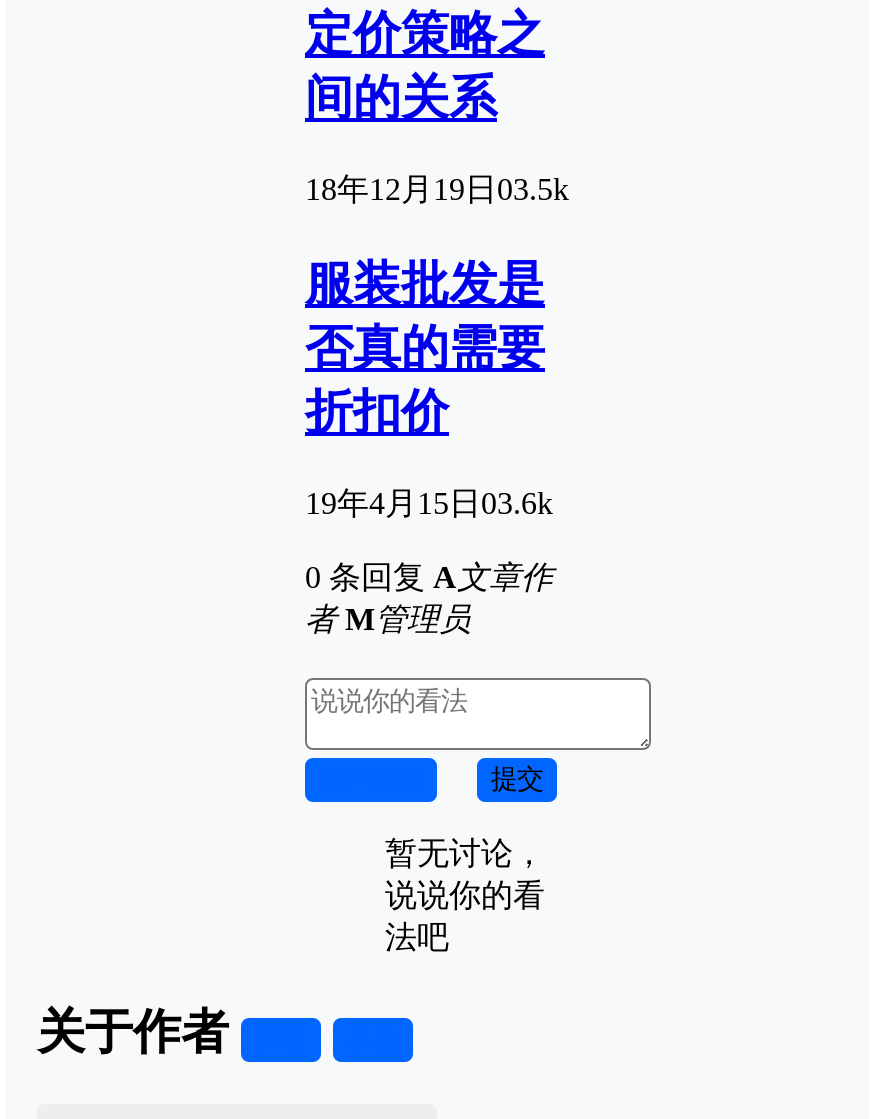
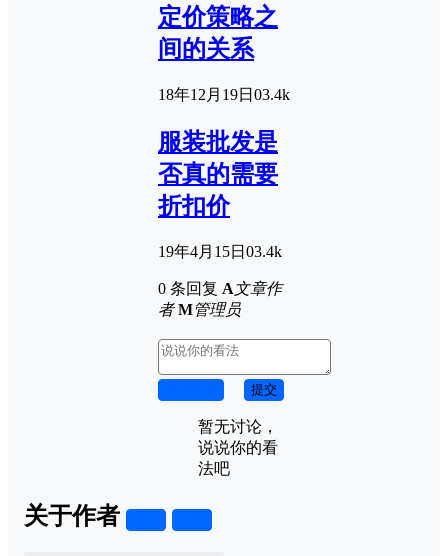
- 18年12月19日03.5k
+ 18年12月19日03.4k

- 19年4月15日03.6k
+ 19年4月15日03.4k
